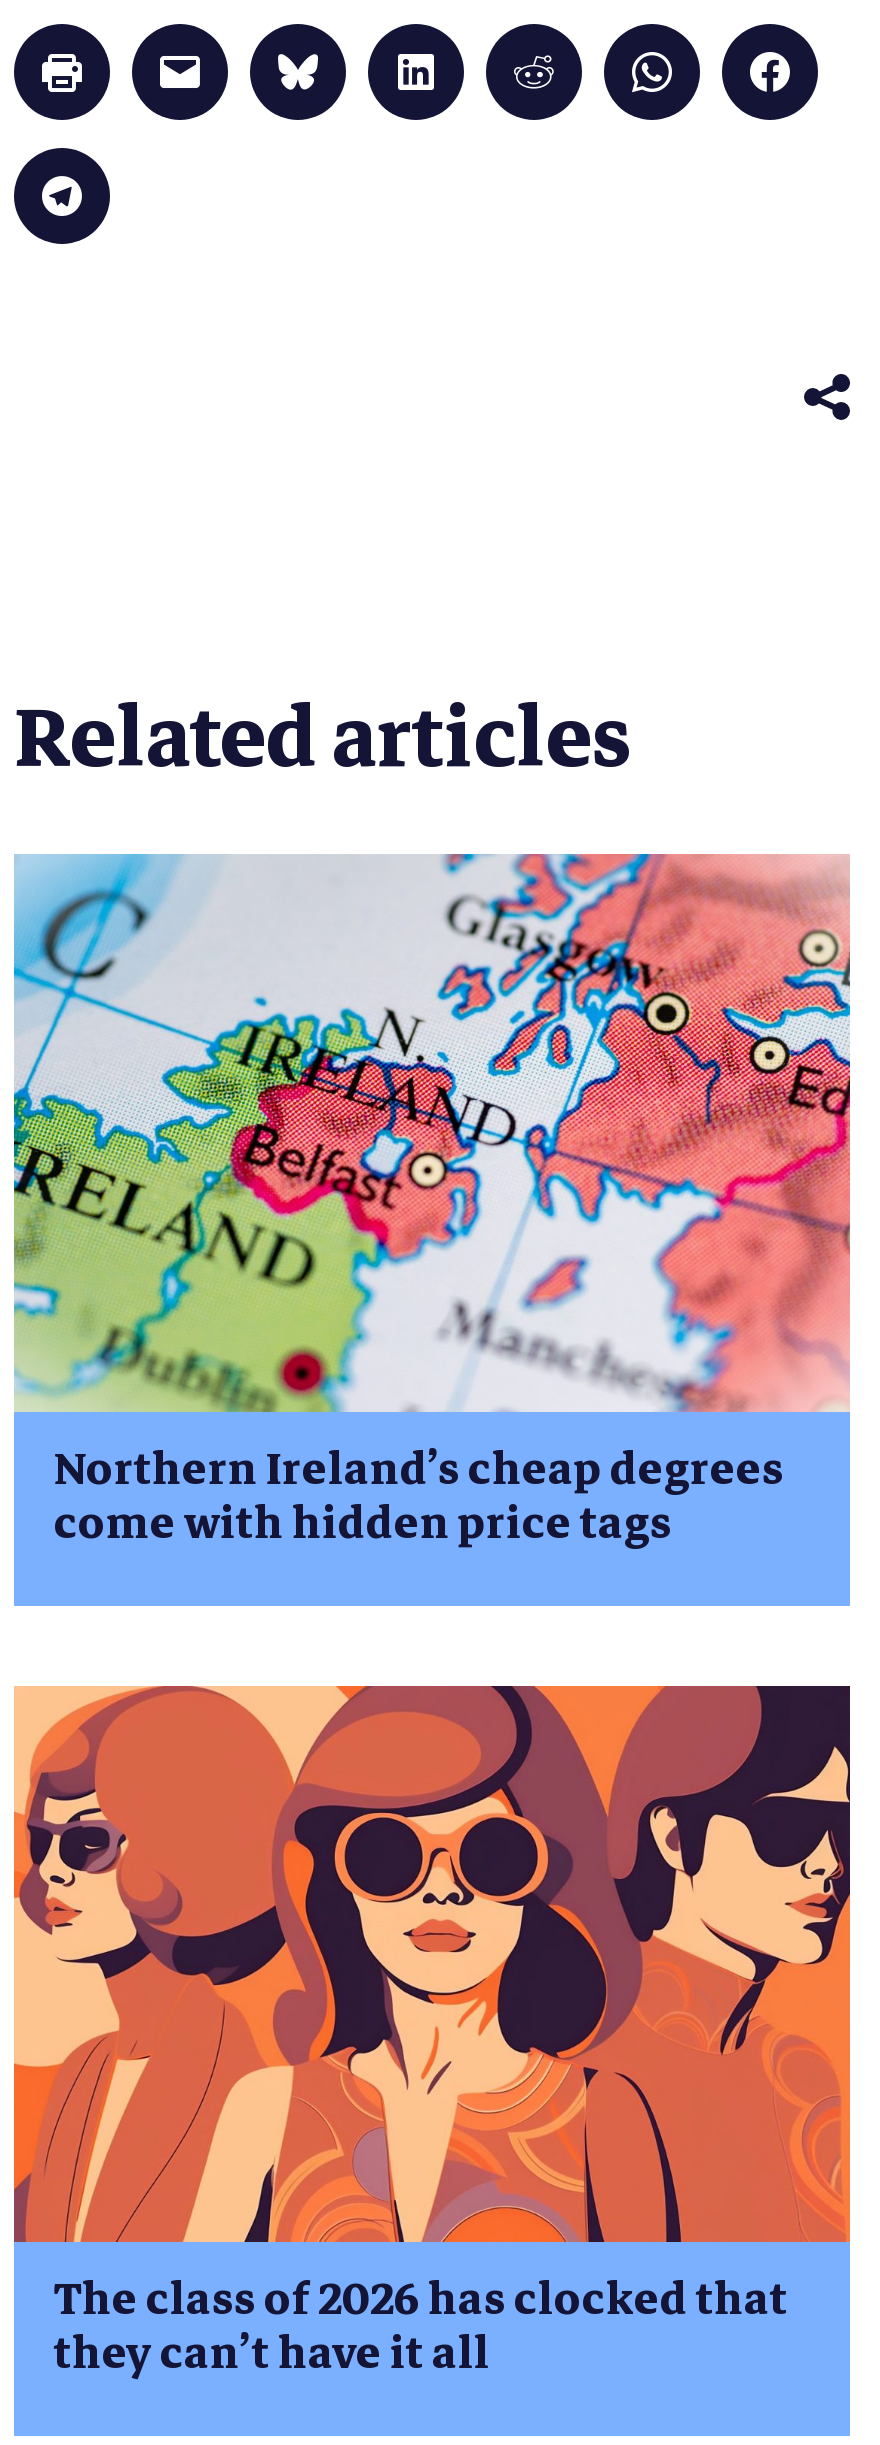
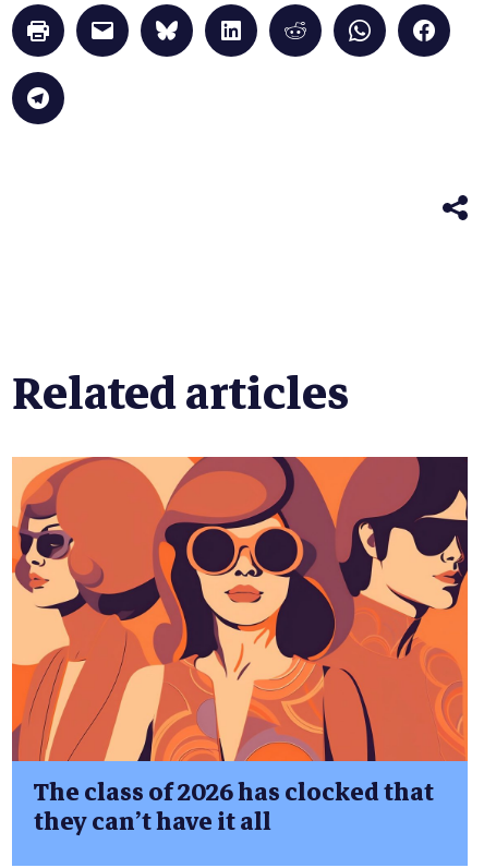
- [image]
- Northern Ireland’s cheap degrees
- come with hidden price tags
